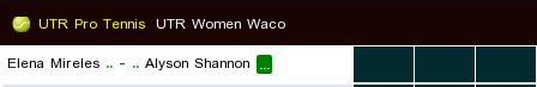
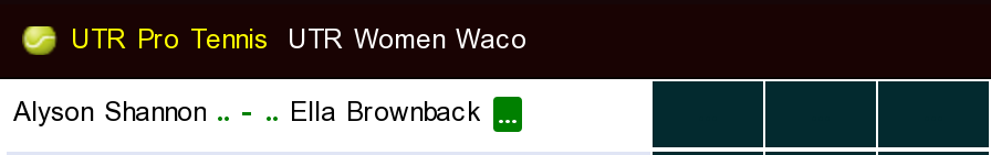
- Elena Mireles .. - .. Alyson Shannon ...
+ Alyson Shannon .. - .. Ella Brownback ...
